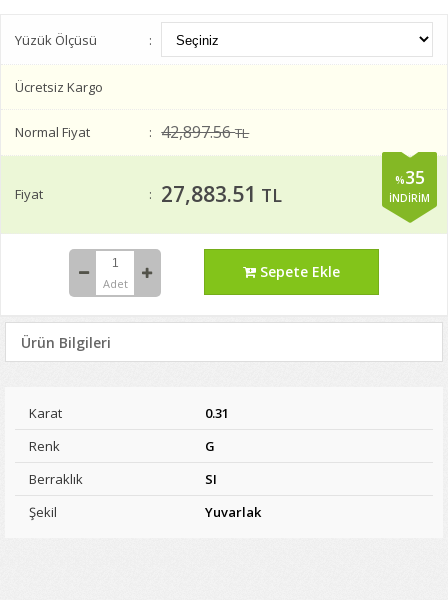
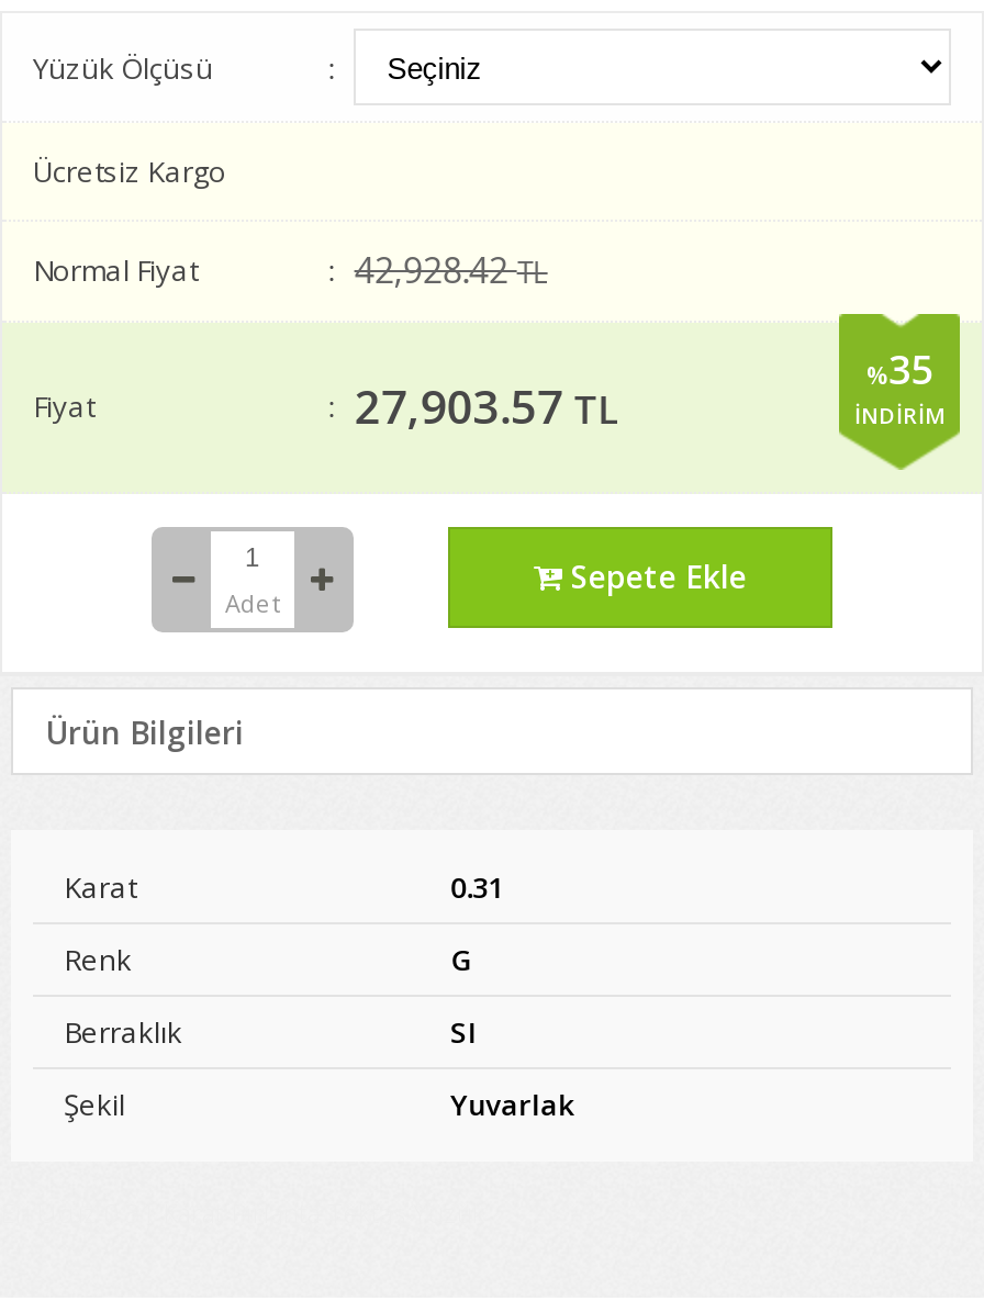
- 42,897.56TL
+ 42,928.42TL

- 27,883.51 TL
+ 27,903.57 TL
